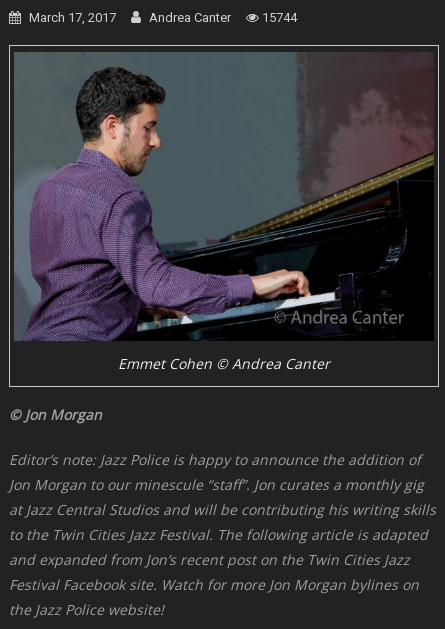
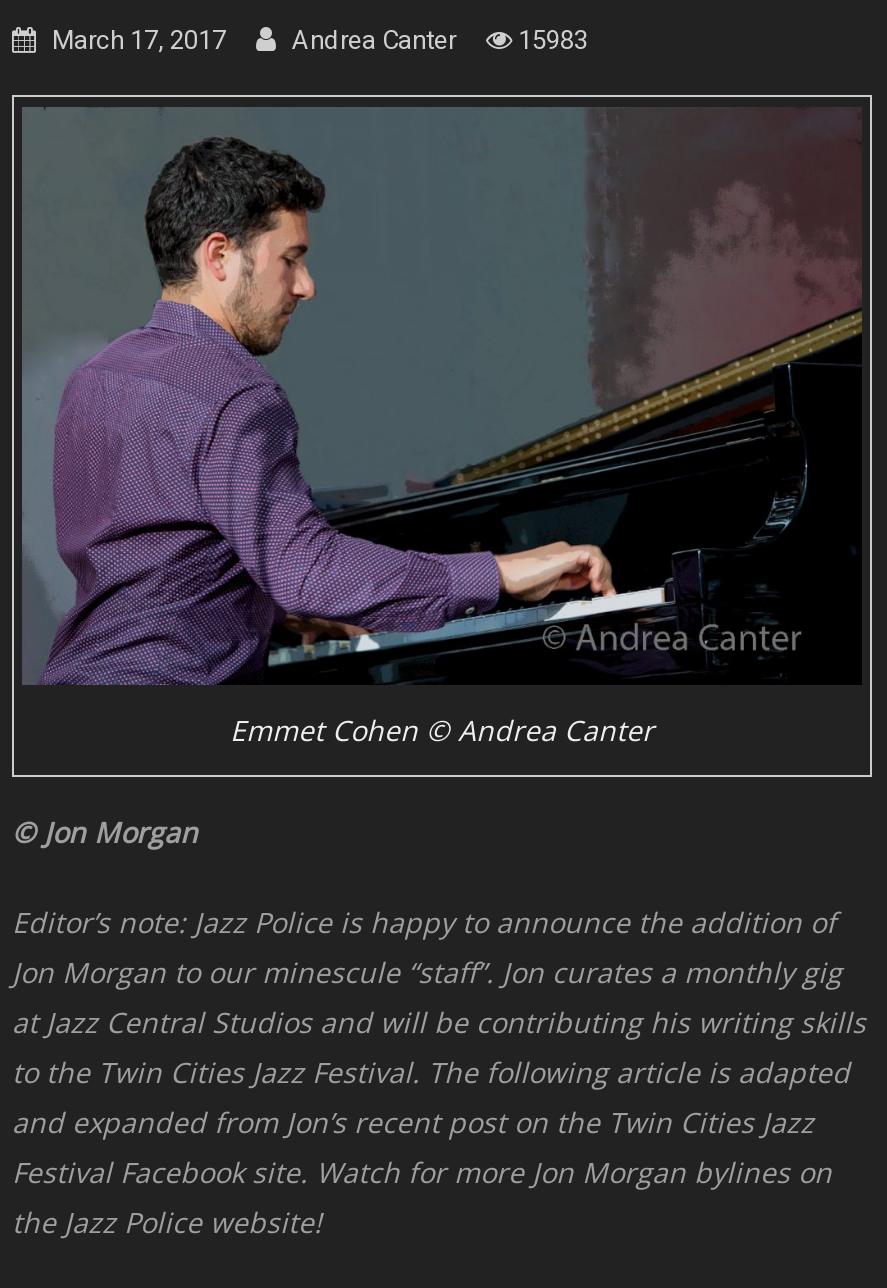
- 15744
+ 15983
